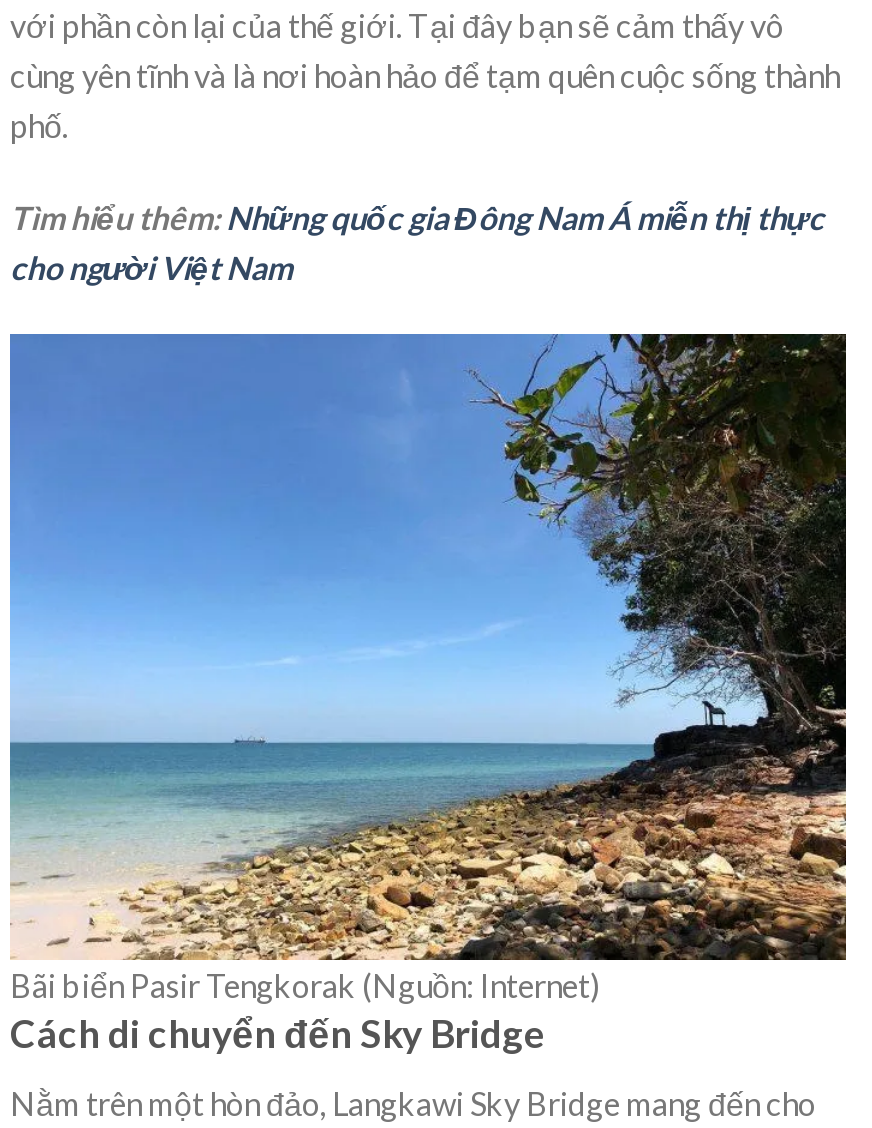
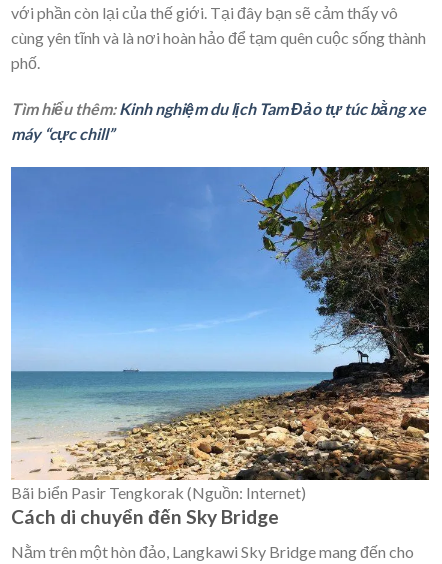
- Tìm hiểu thêm: Những quốc gia Đông Nam Á miễn thị thực
- cho người Việt Nam
+ Tìm hiểu thêm: Kinh nghiệm du lịch Tam Đảo tự túc bằng xe
+ máy “cực chill”
